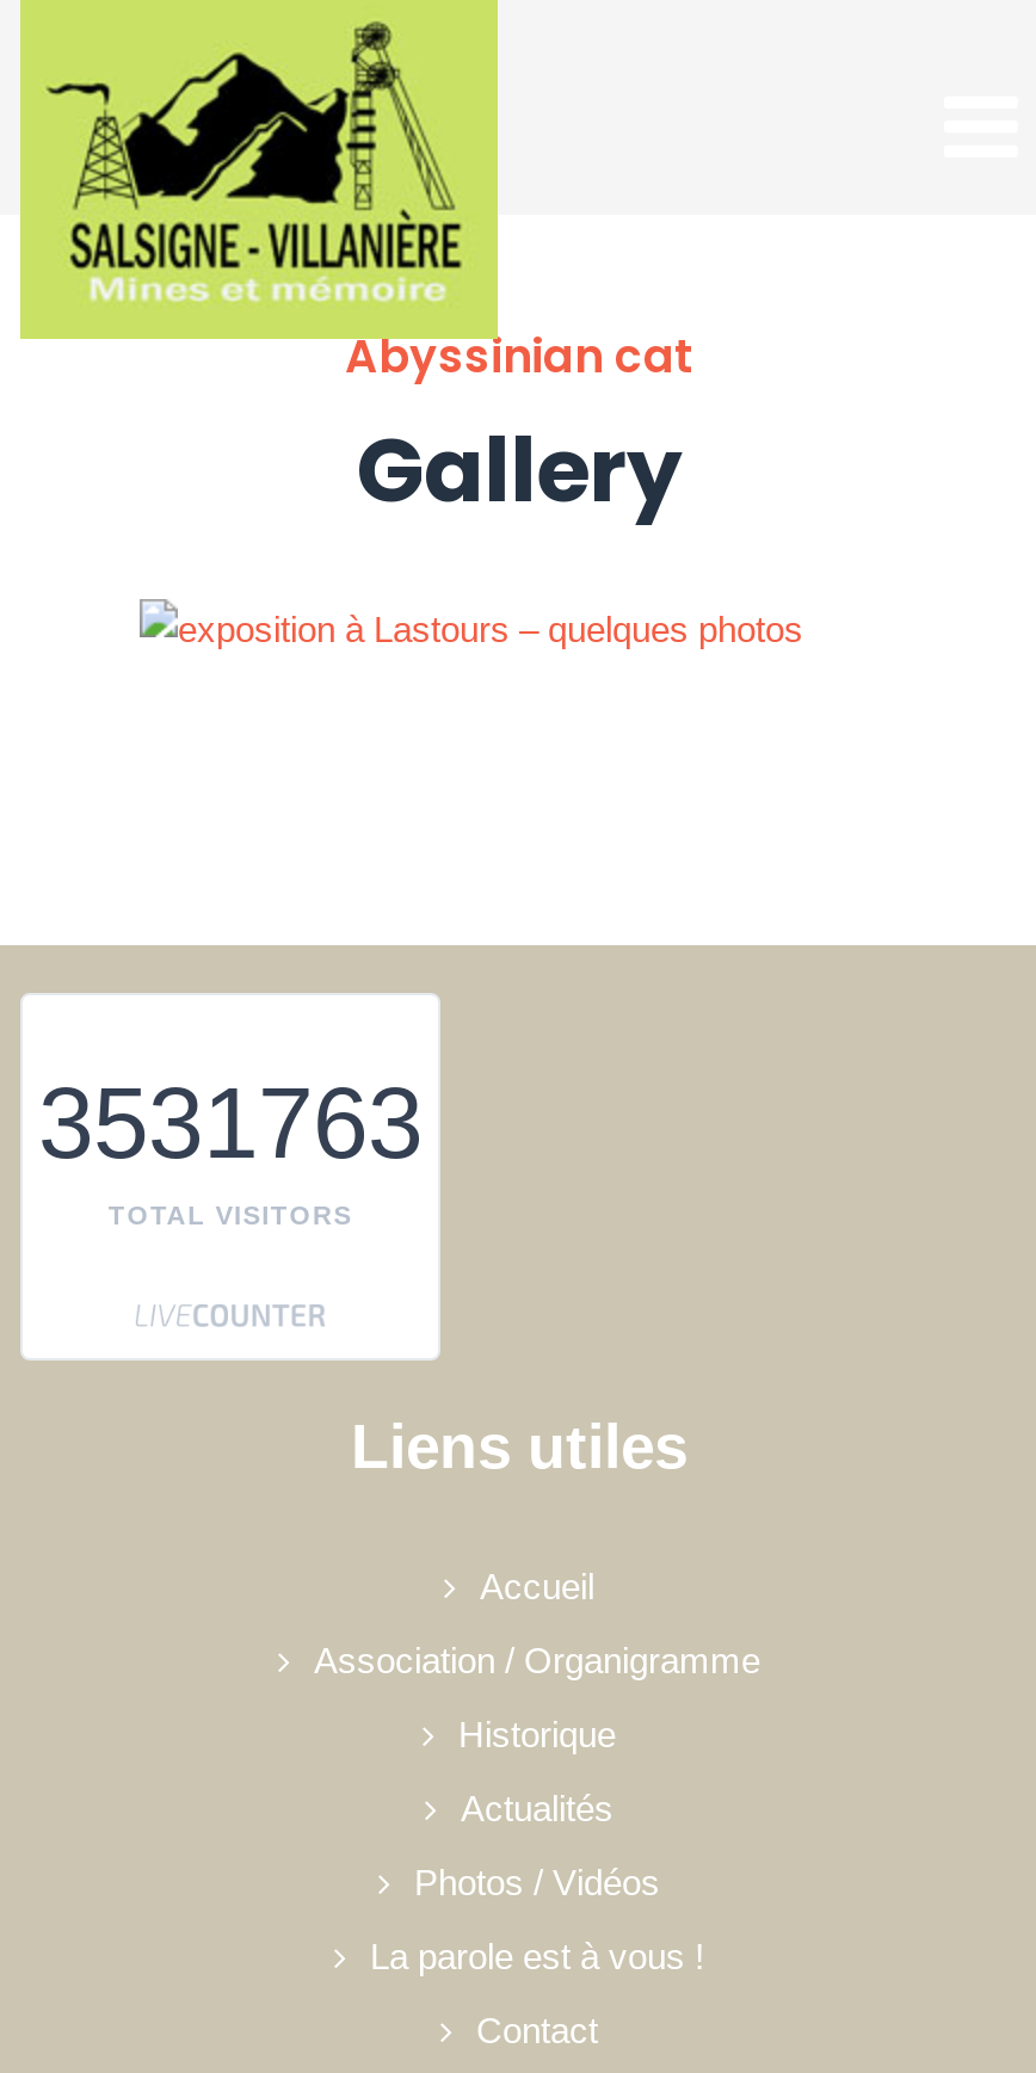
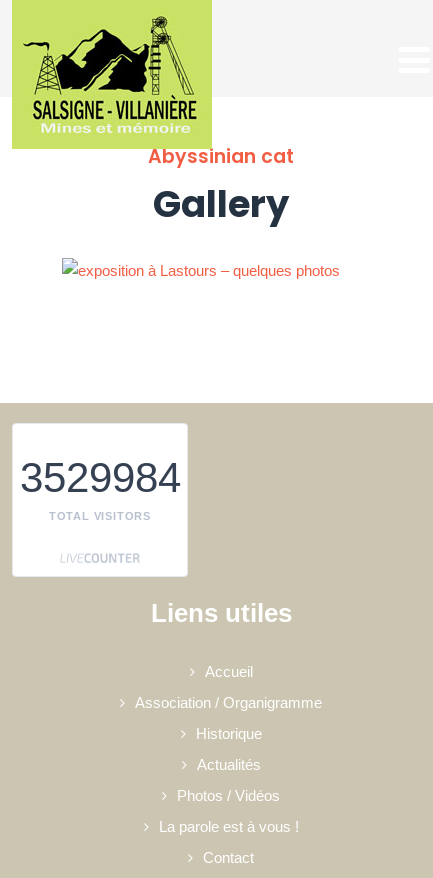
- 3531763
+ 3529984
